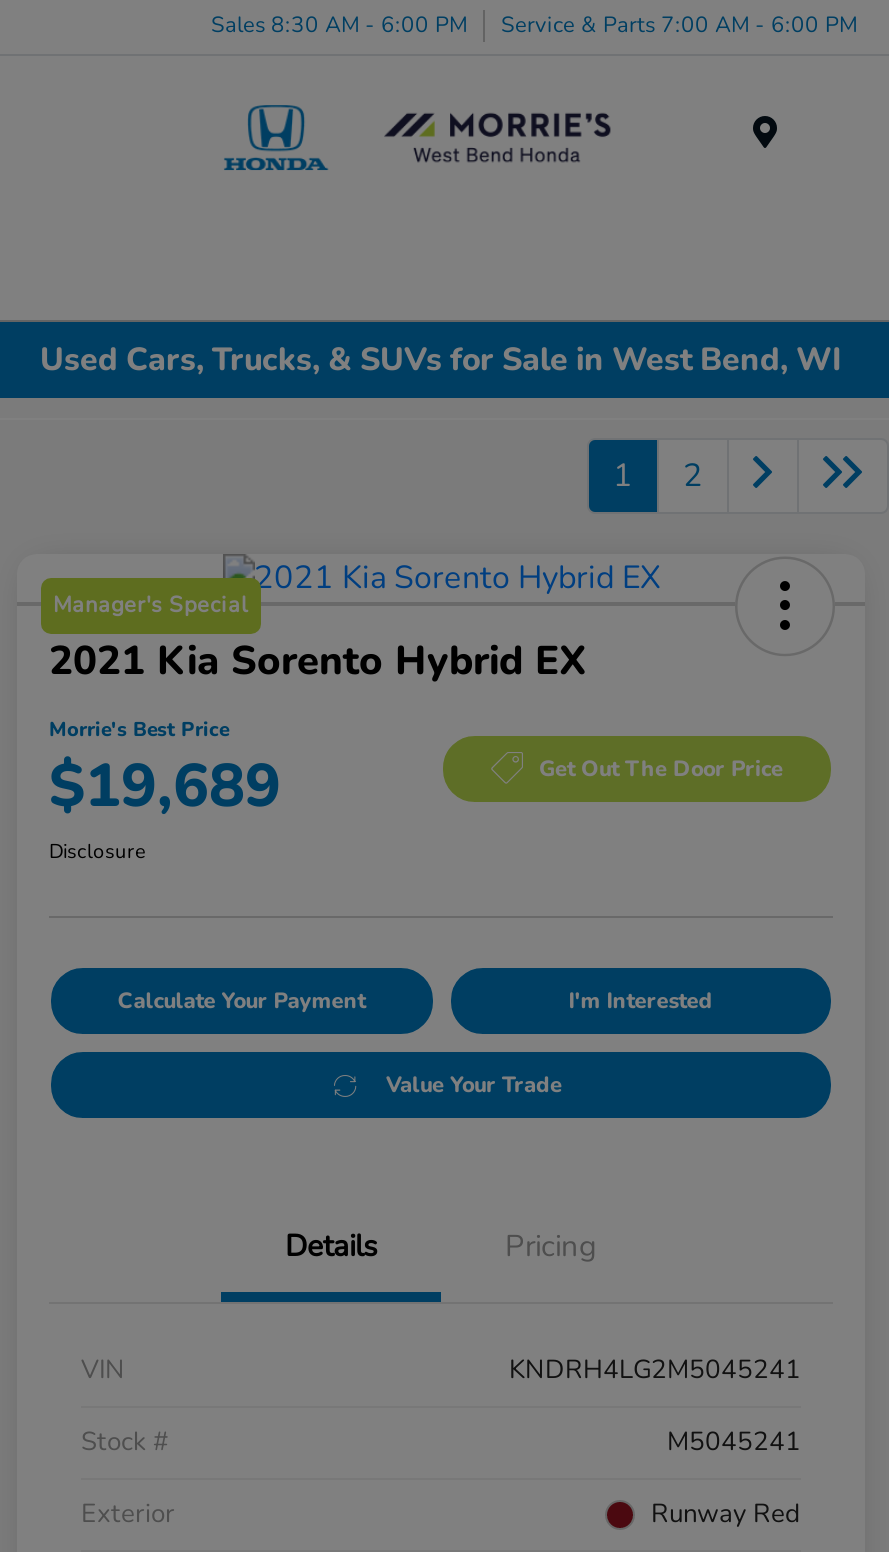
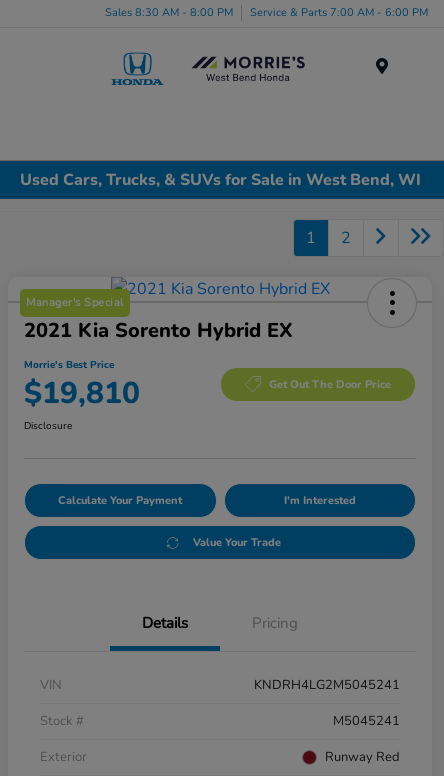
- Sales 8:30 AM - 6:00 PM Service & Parts 7:00 AM - 6:00 PM
+ Sales 8:30 AM - 8:00 PM Service & Parts 7:00 AM - 6:00 PM

- $19,689
+ $19,810
